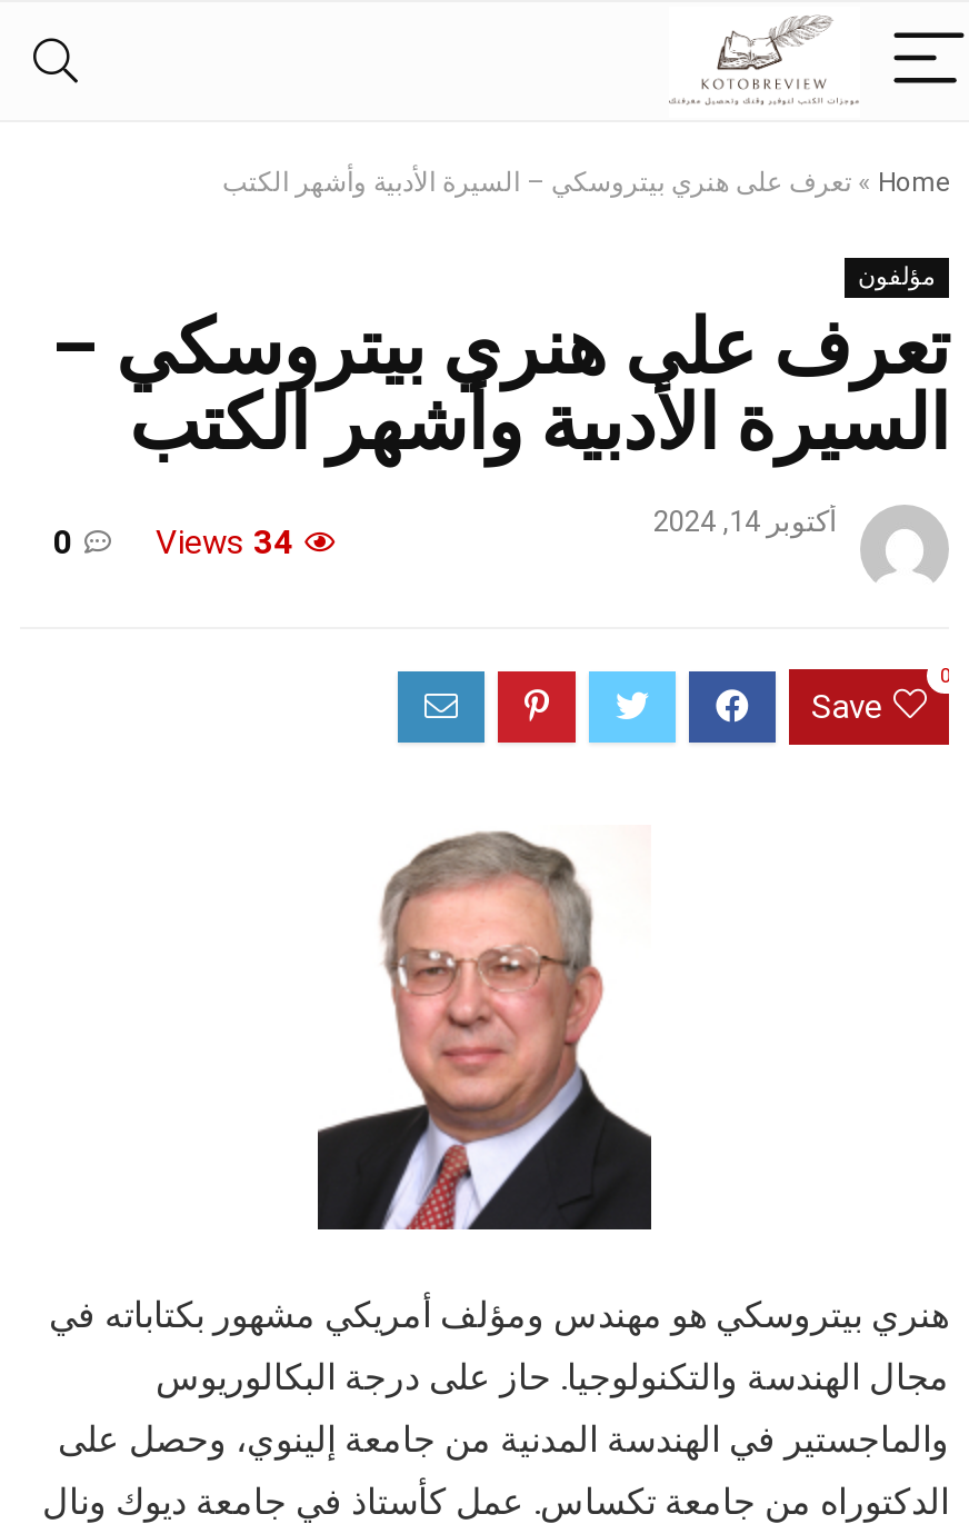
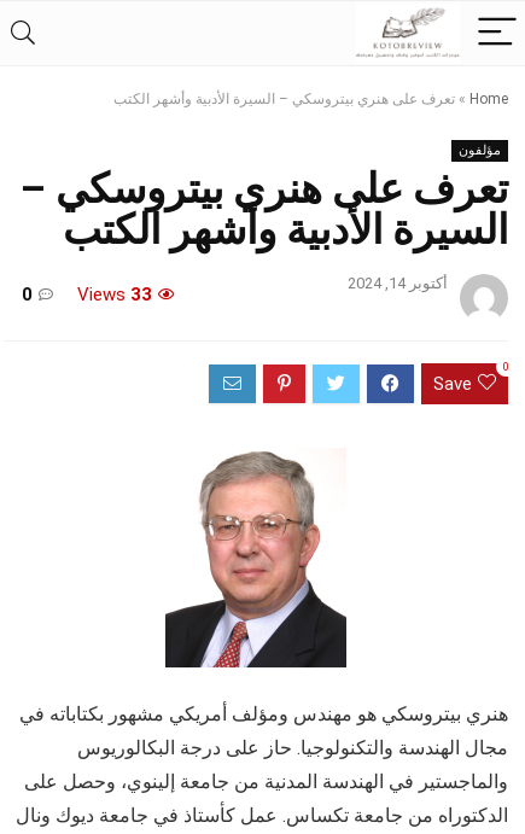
- 34
+ 33
